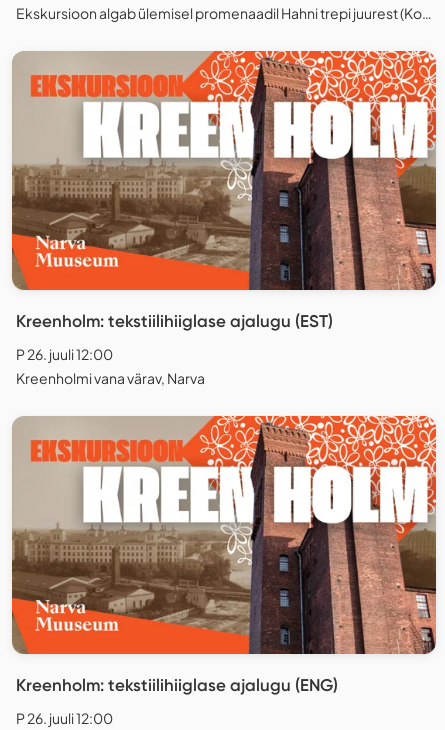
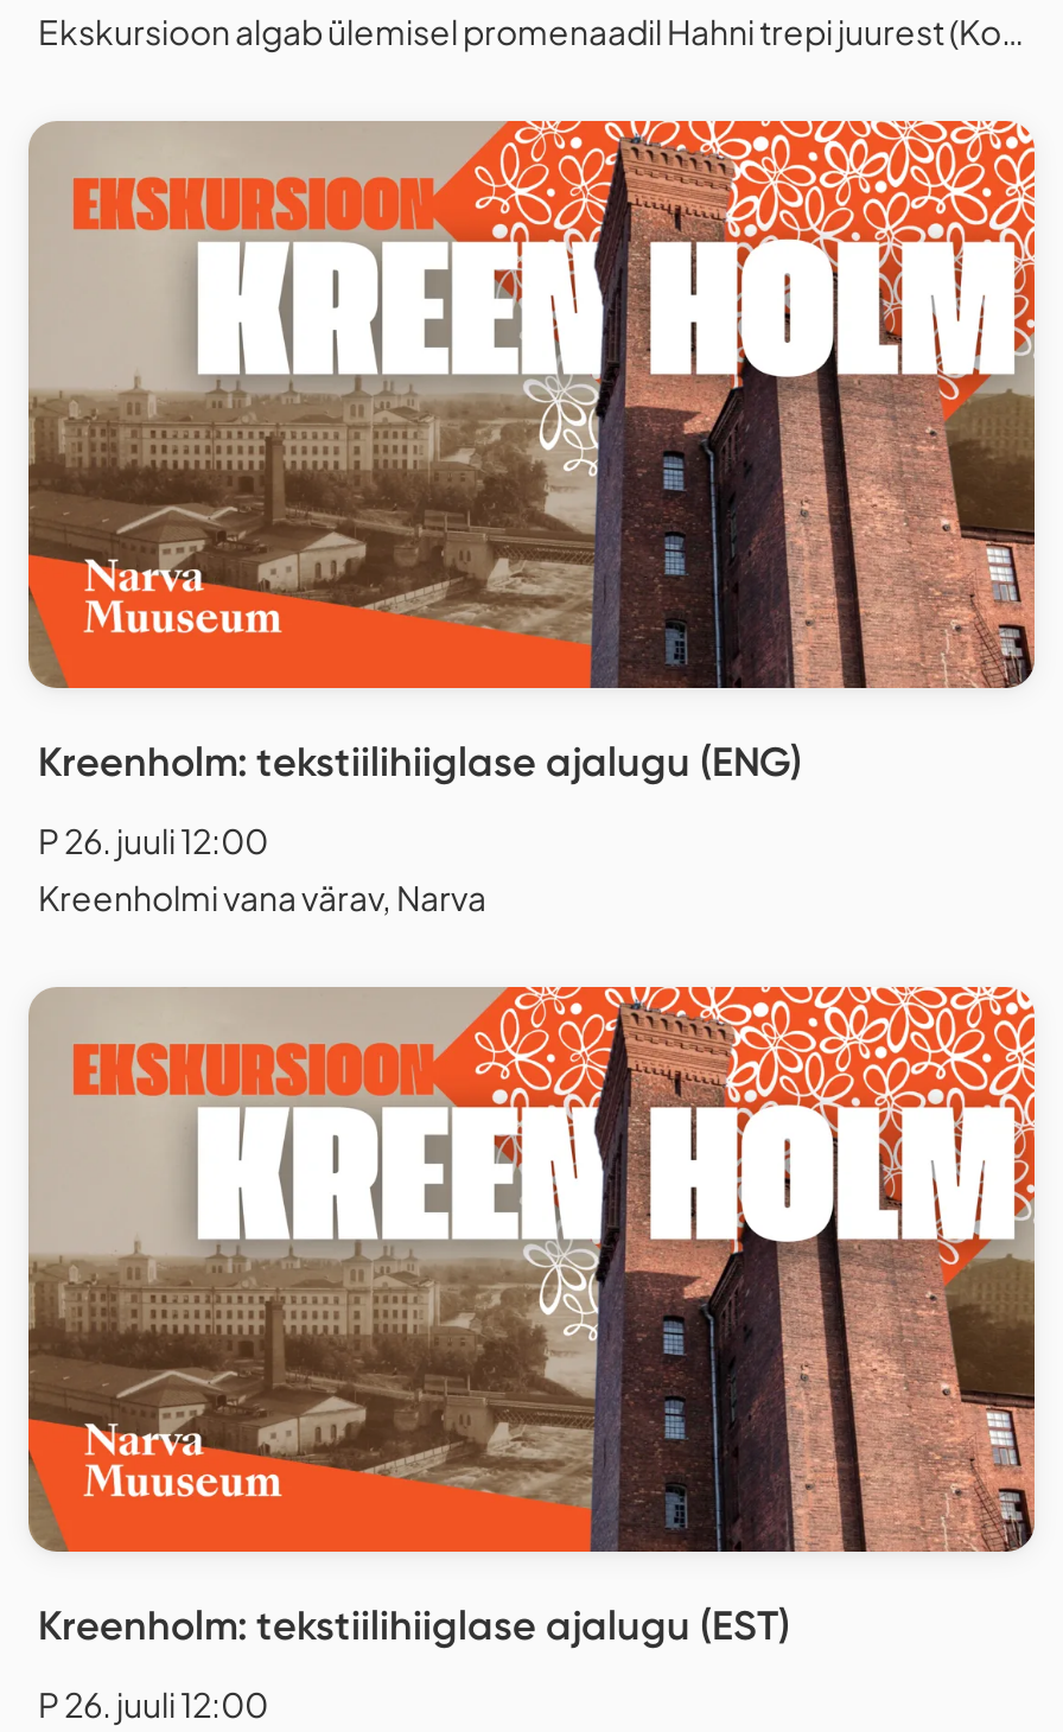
moved down: Kreenholm: tekstiilihiiglase ajalugu (EST)

moved up: Kreenholm: tekstiilihiiglase ajalugu (ENG)
